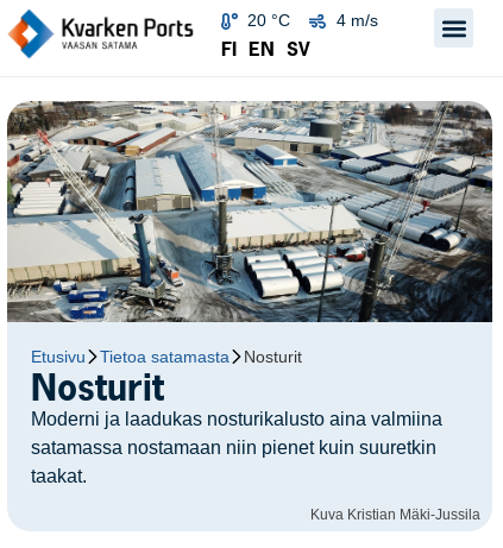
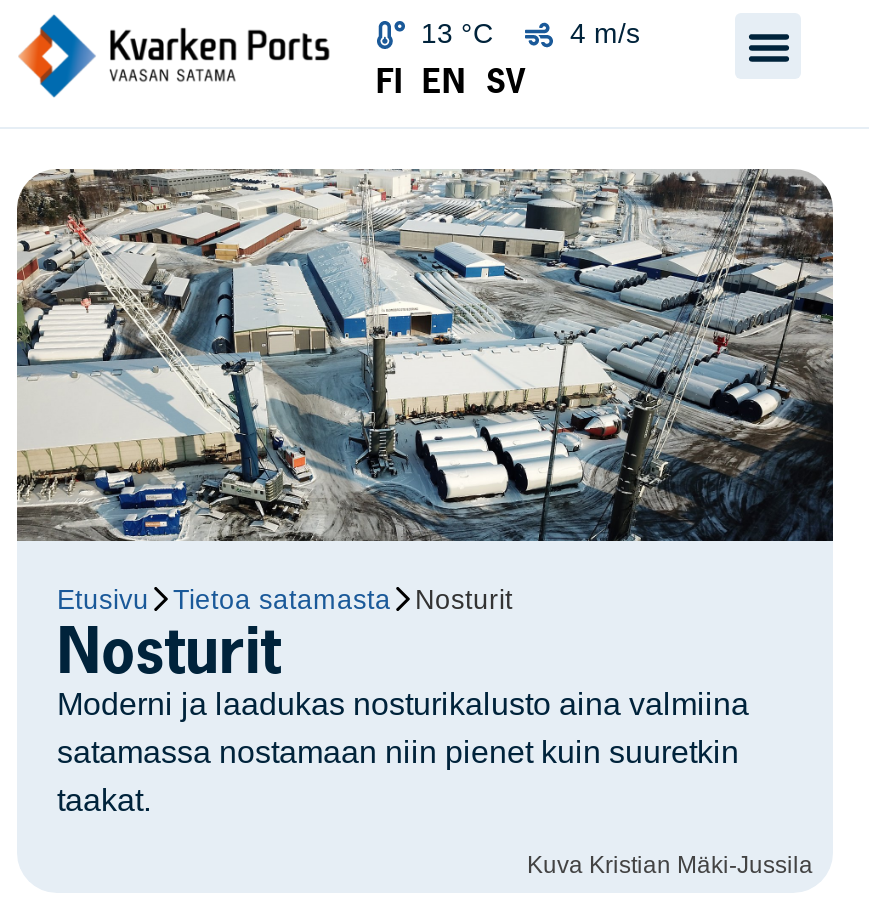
- 20 °C
+ 13 °C
